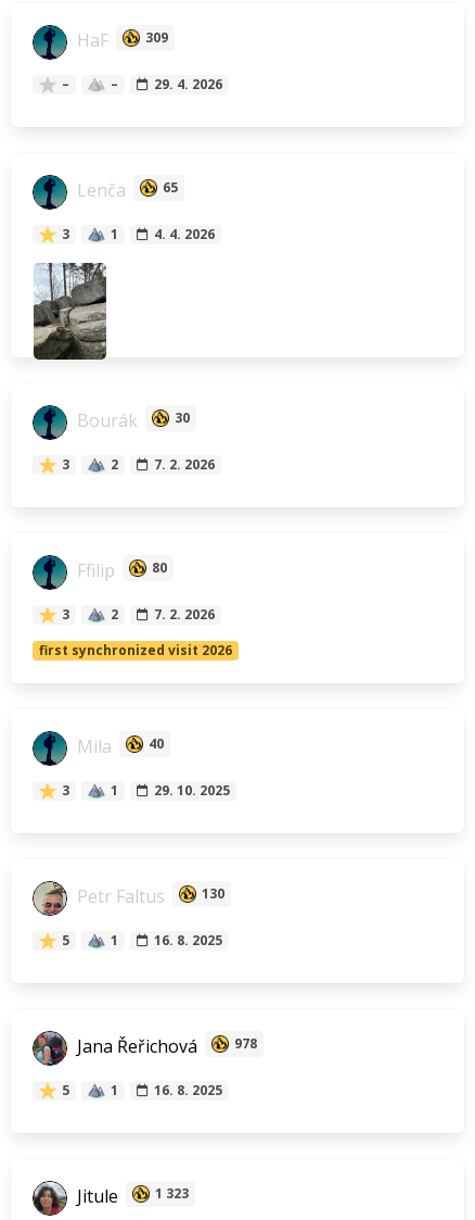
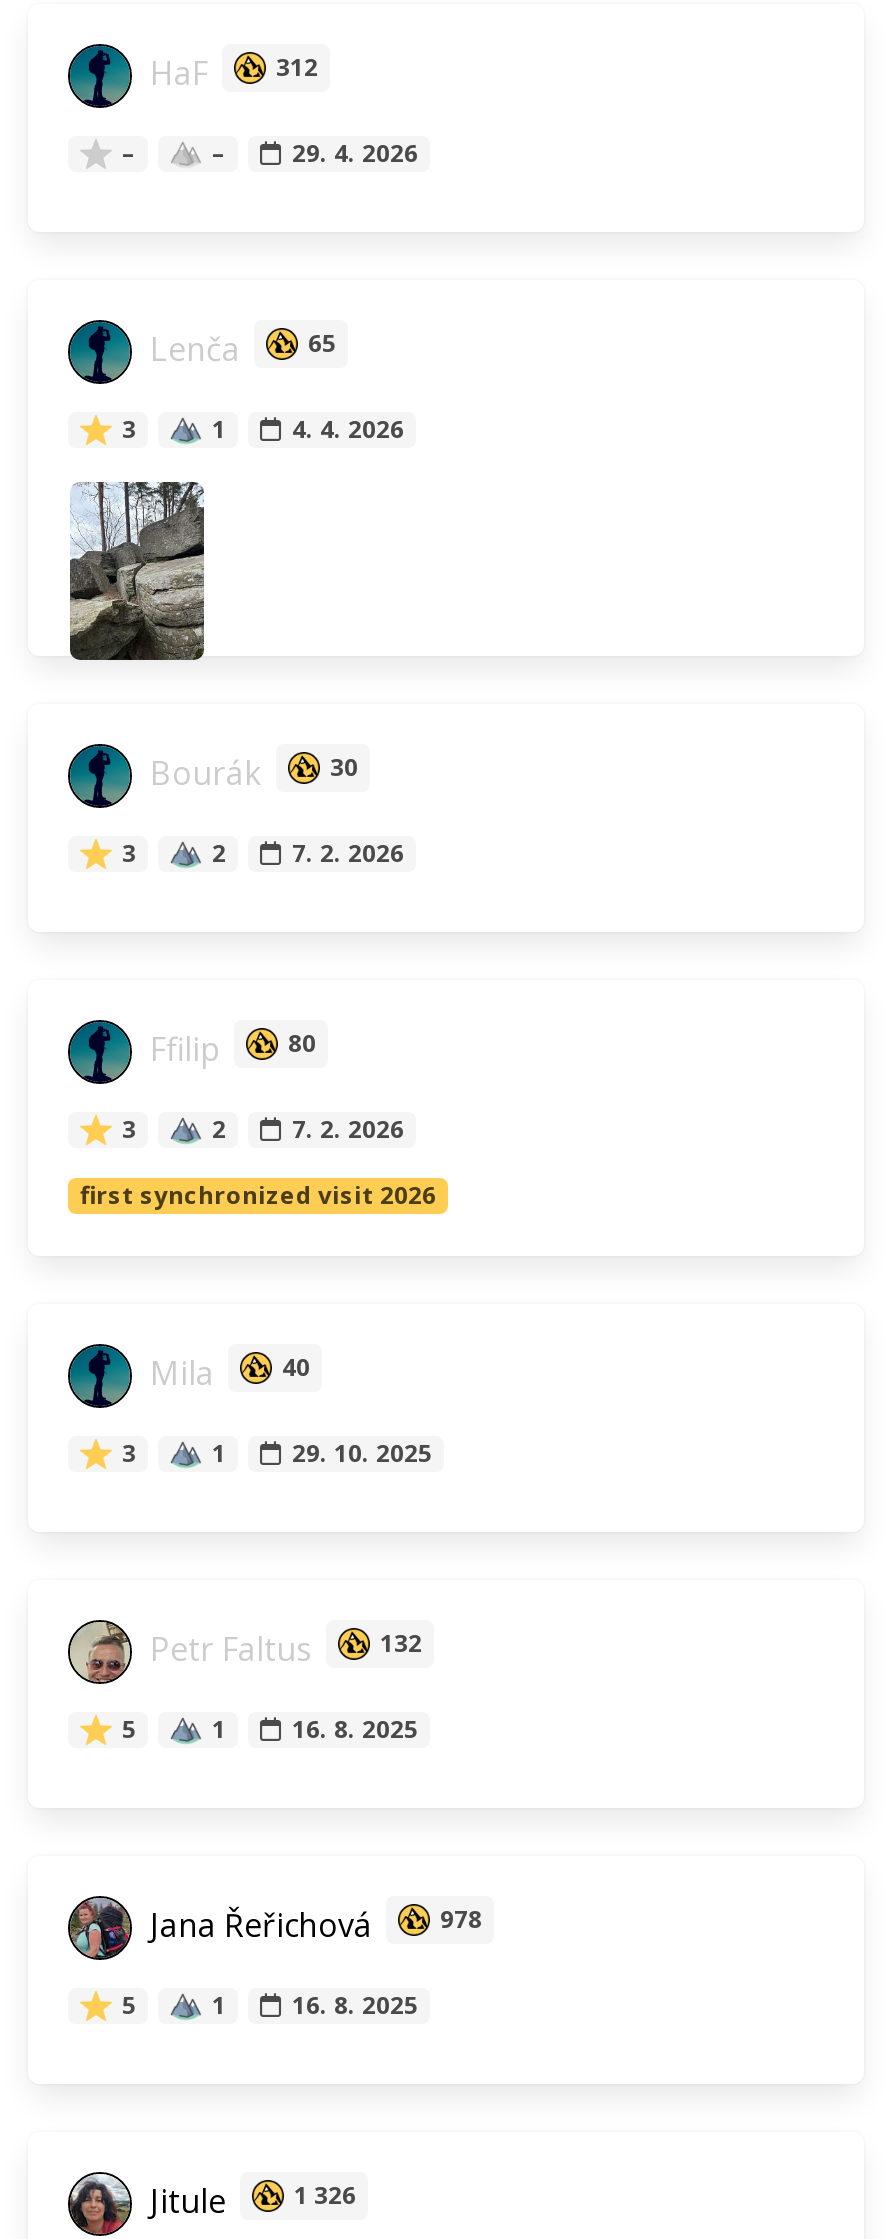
- 309
+ 312

- Petr Faltus 130
+ Petr Faltus 132

- Jitule 1 323
+ Jitule 1 326
